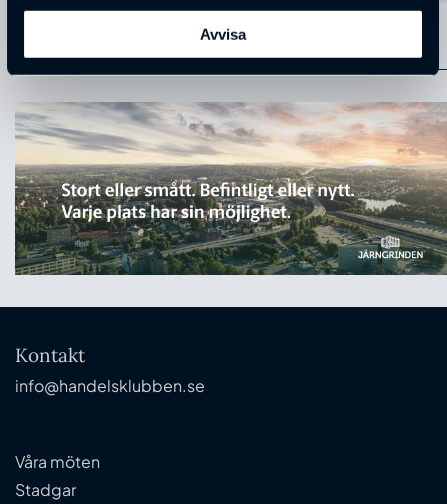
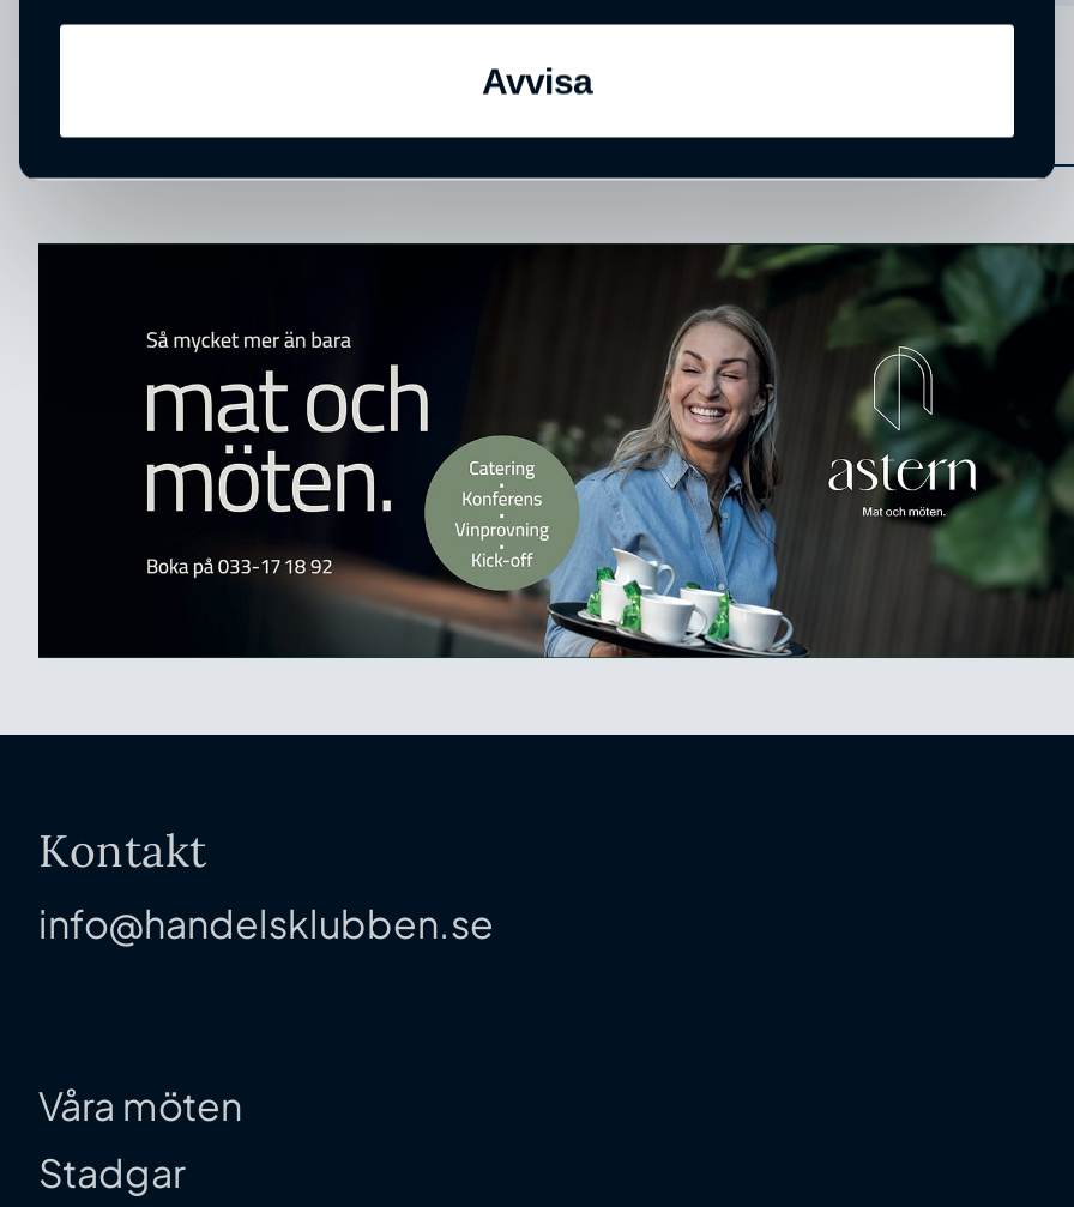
- [image]
+ [image]
